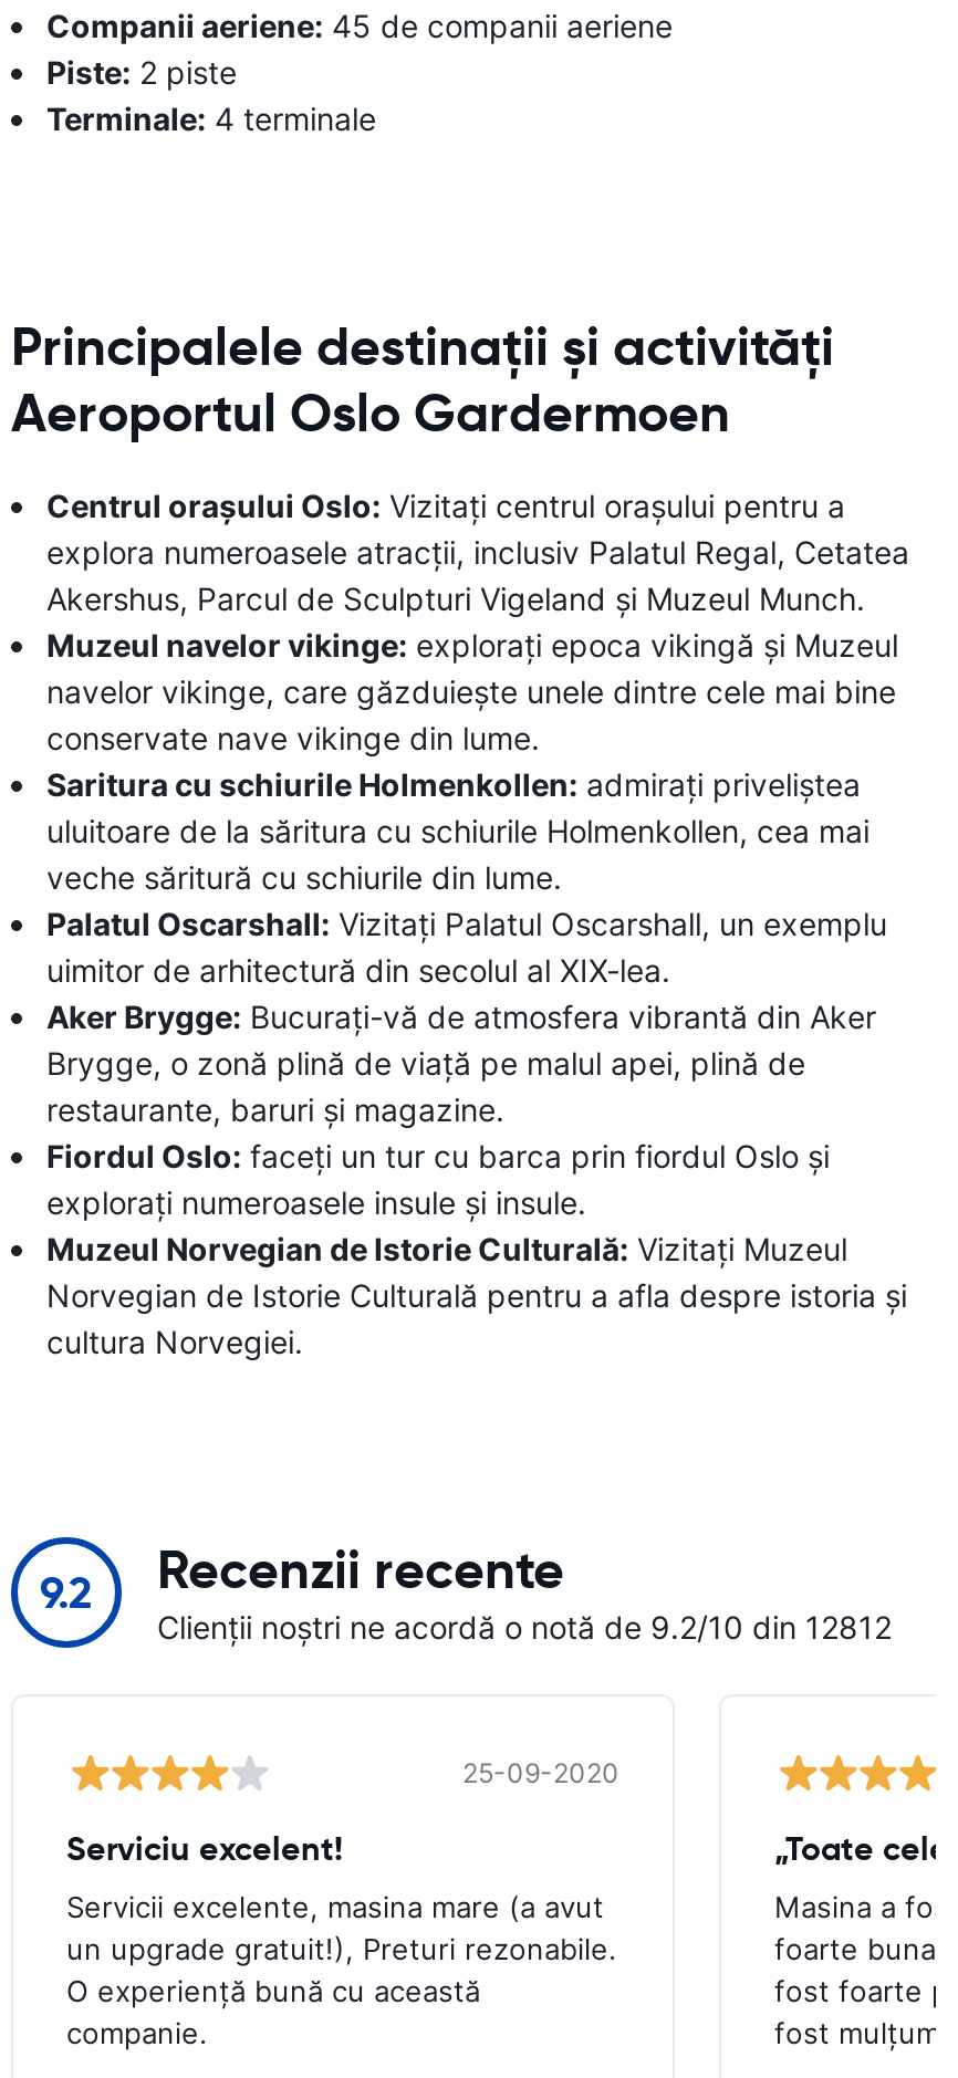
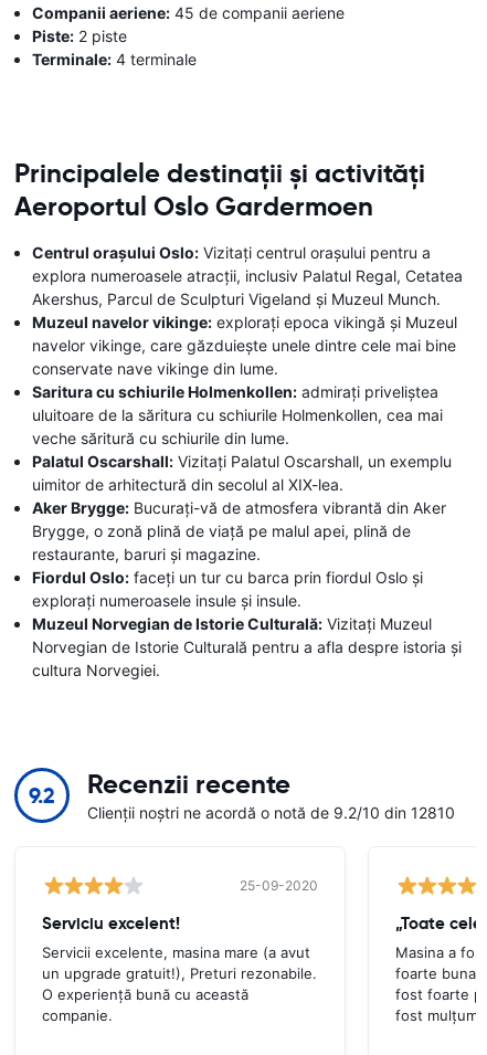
- Clienții noștri ne acordă o notă de 9.2/10 din 12812
+ Clienții noștri ne acordă o notă de 9.2/10 din 12810
